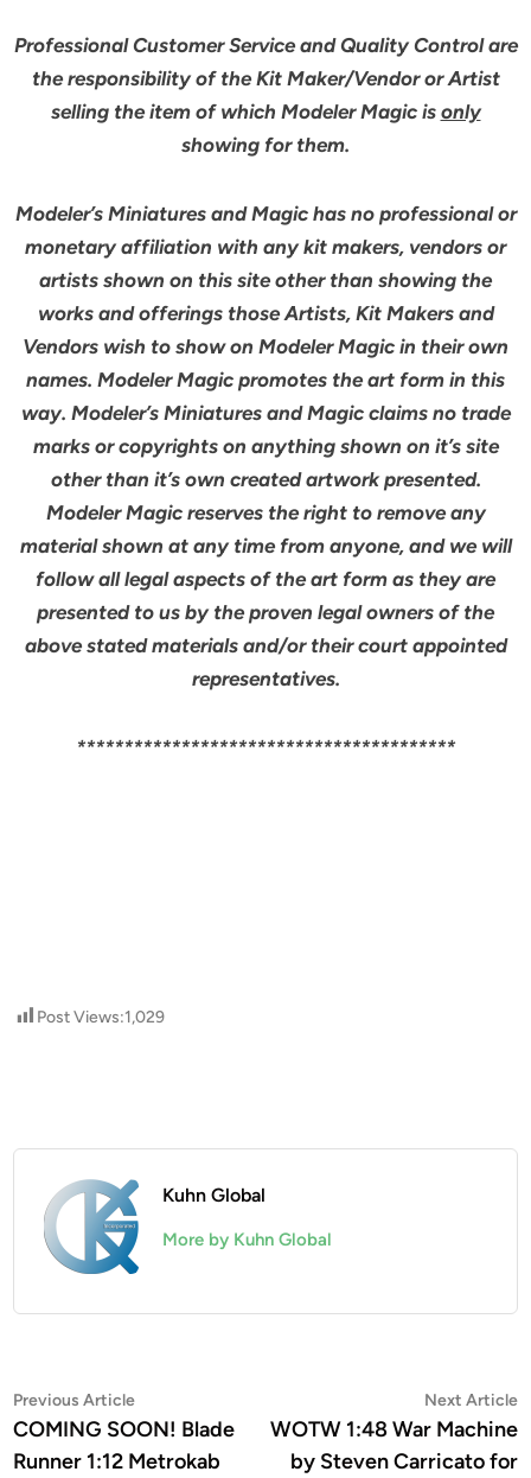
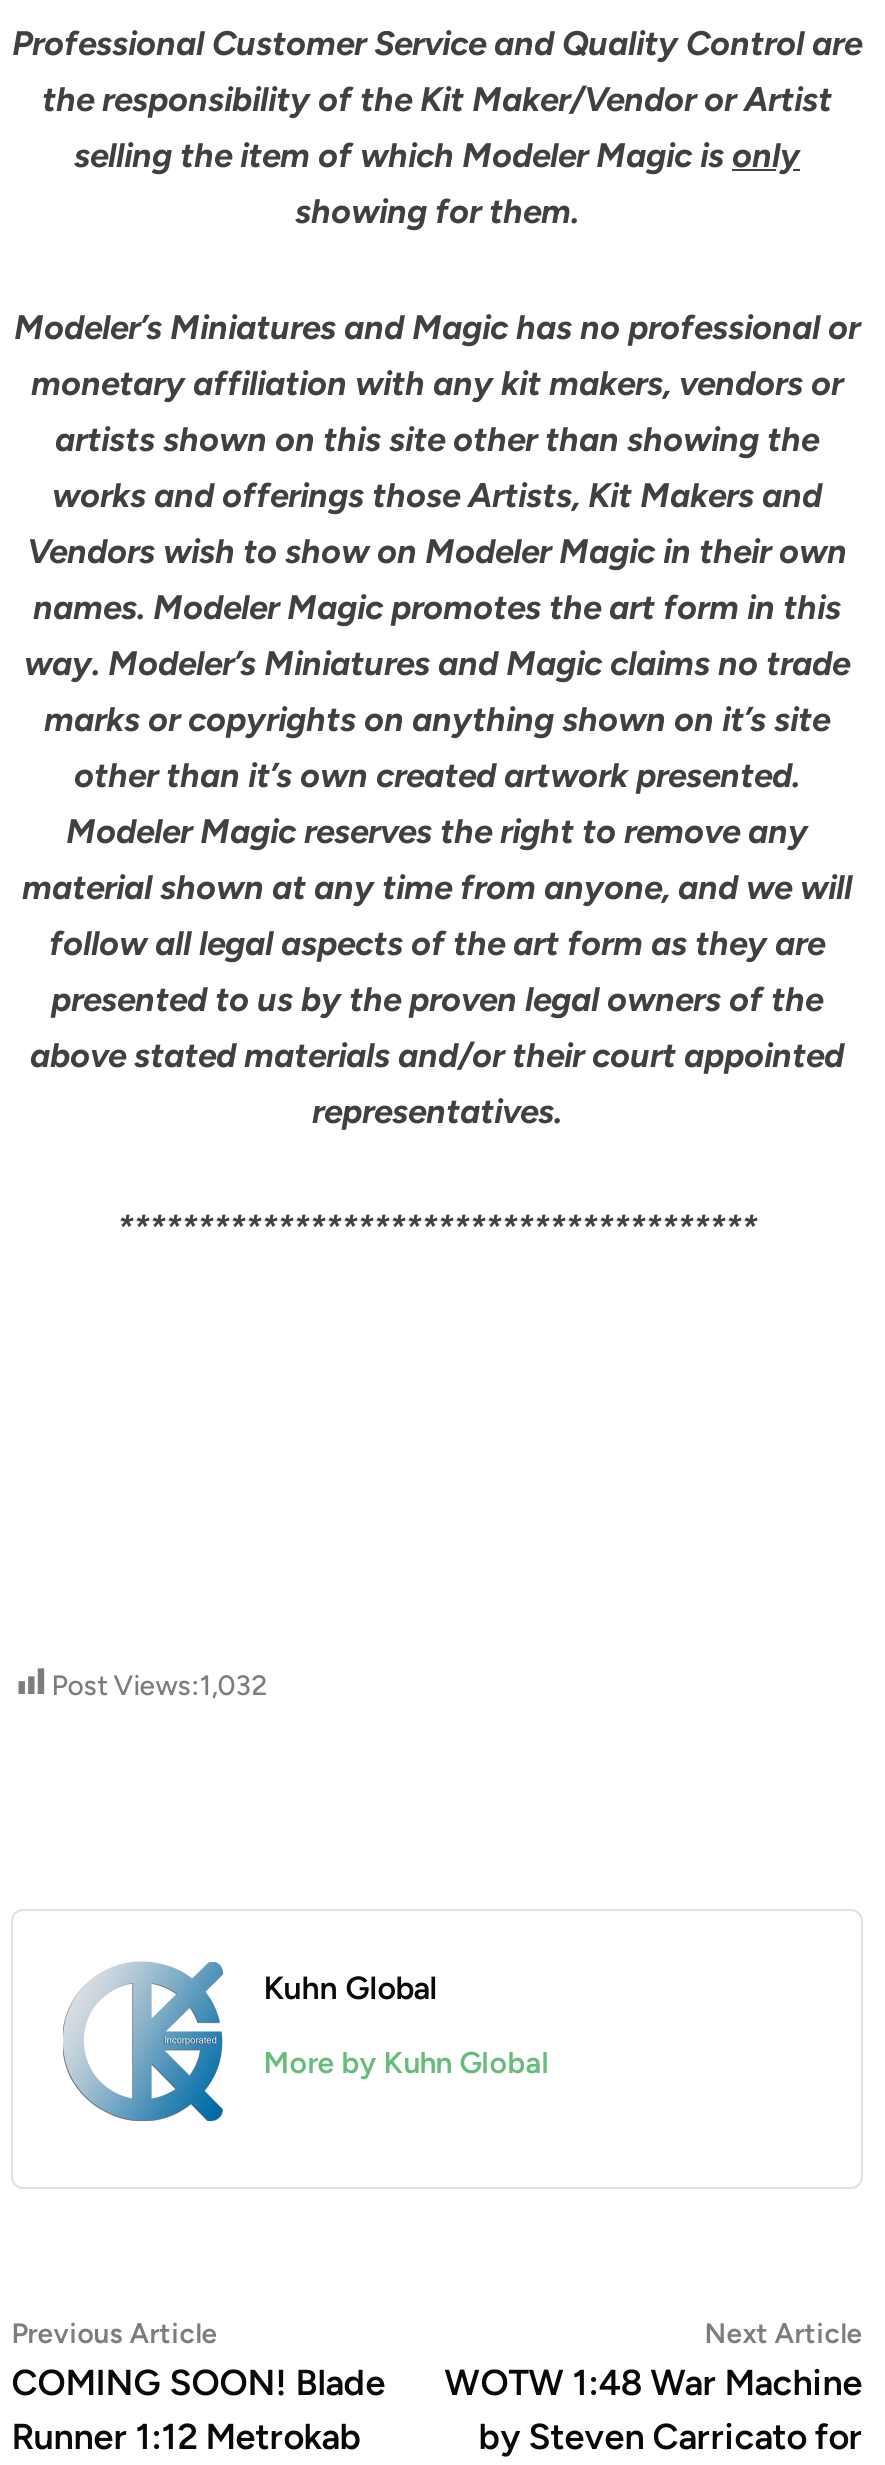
- Post Views:1,029
+ Post Views:1,032
